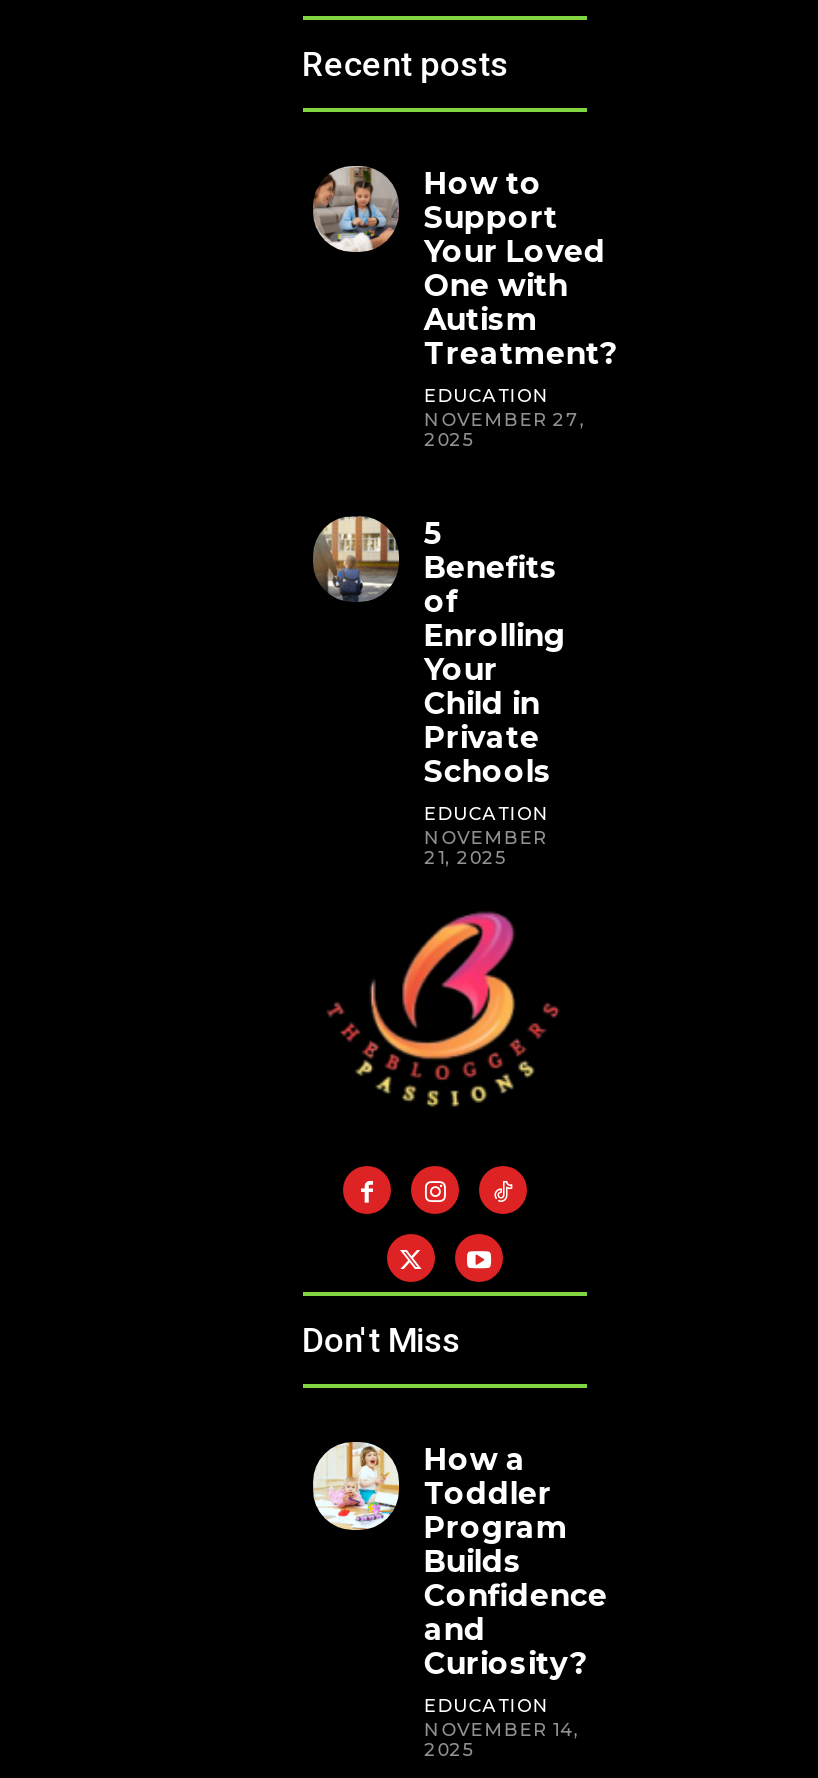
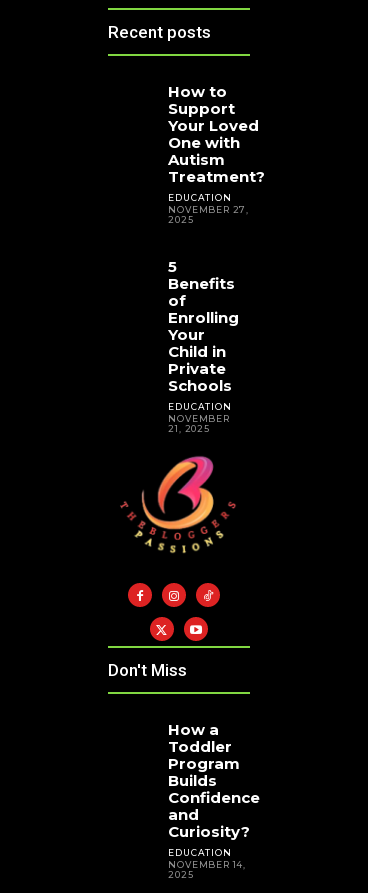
- [image]

- [image]

- [image]
